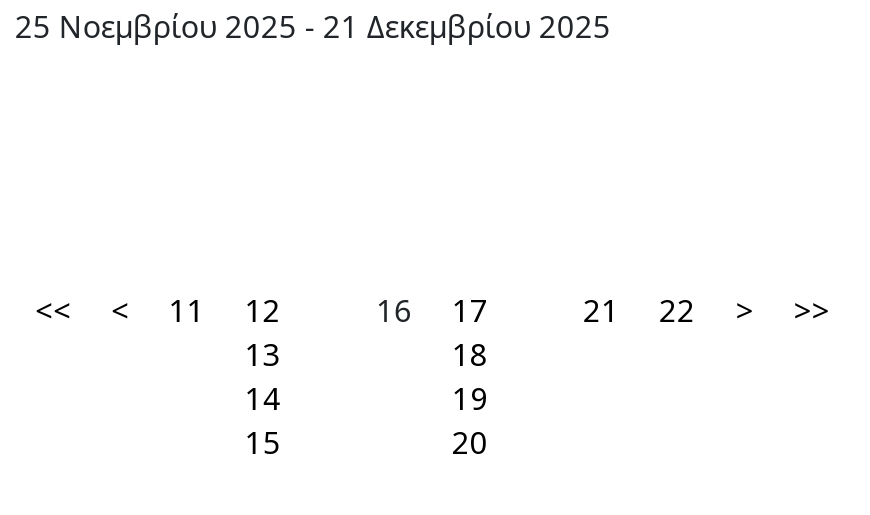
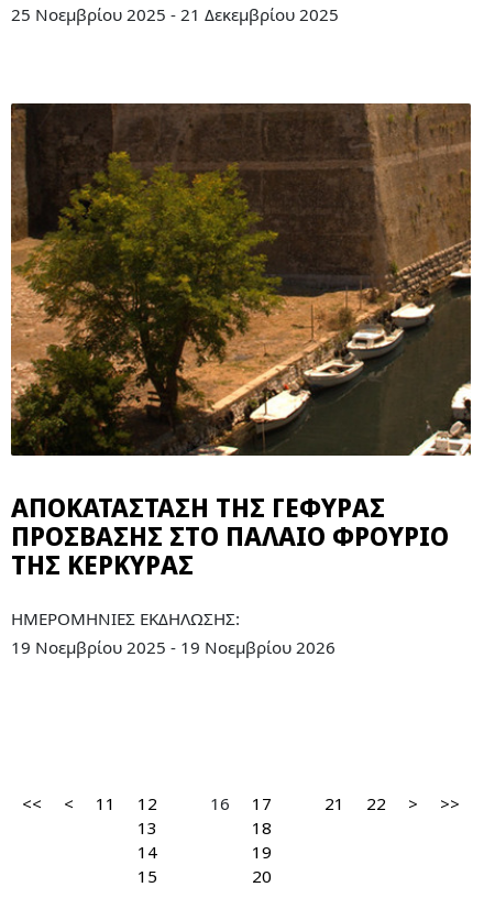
+ [image]
+ ΑΠΟΚΑΤΑΣΤΑΣΗ ΤΗΣ ΓΕΦΥΡΑΣ
+ ΠΡΟΣΒΑΣΗΣ ΣΤΟ ΠΑΛΑΙΟ ΦΡΟΥΡΙΟ
+ ΤΗΣ ΚΕΡΚΥΡΑΣ
+ ΗΜΕΡΟΜΗΝΙΕΣ ΕΚΔΗΛΩΣΗΣ:
+ 19 Νοεμβρίου 2025 - 19 Νοεμβρίου 2026
